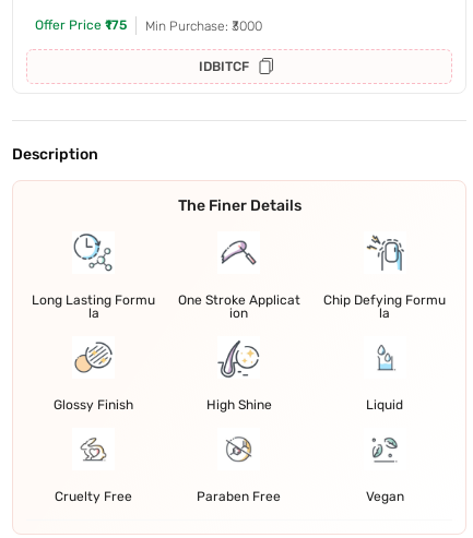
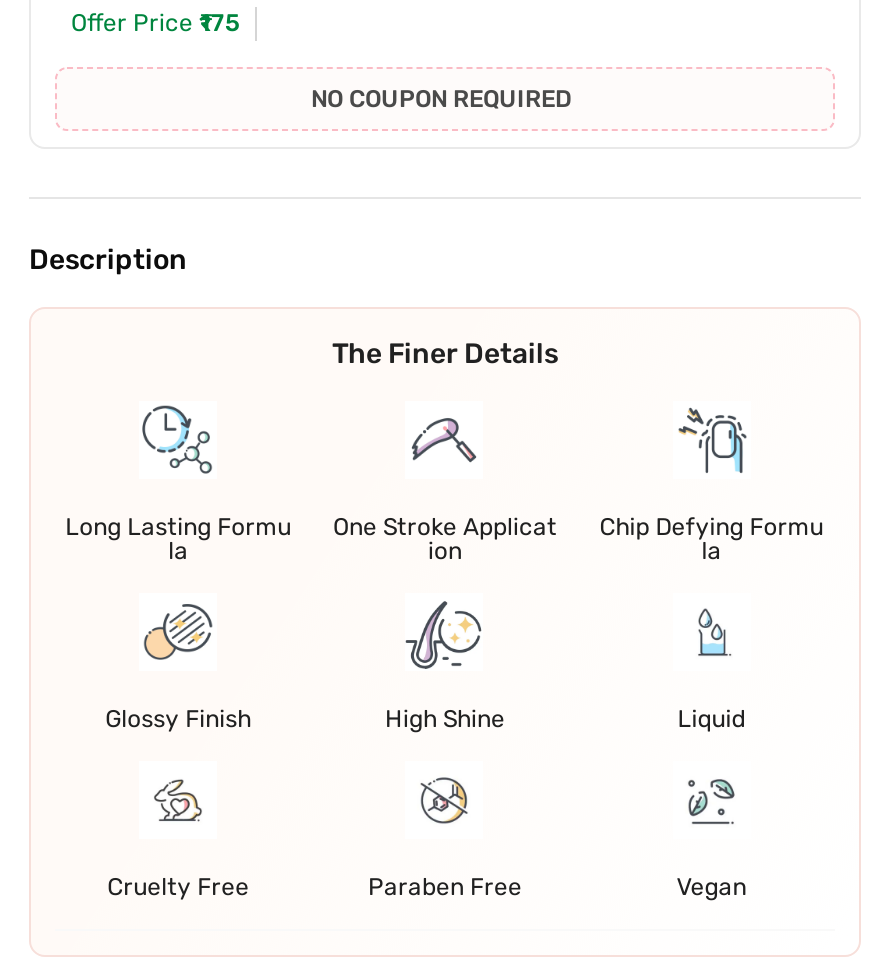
- Min Purchase: ₹3000
- IDBITCF
+ NO COUPON REQUIRED
